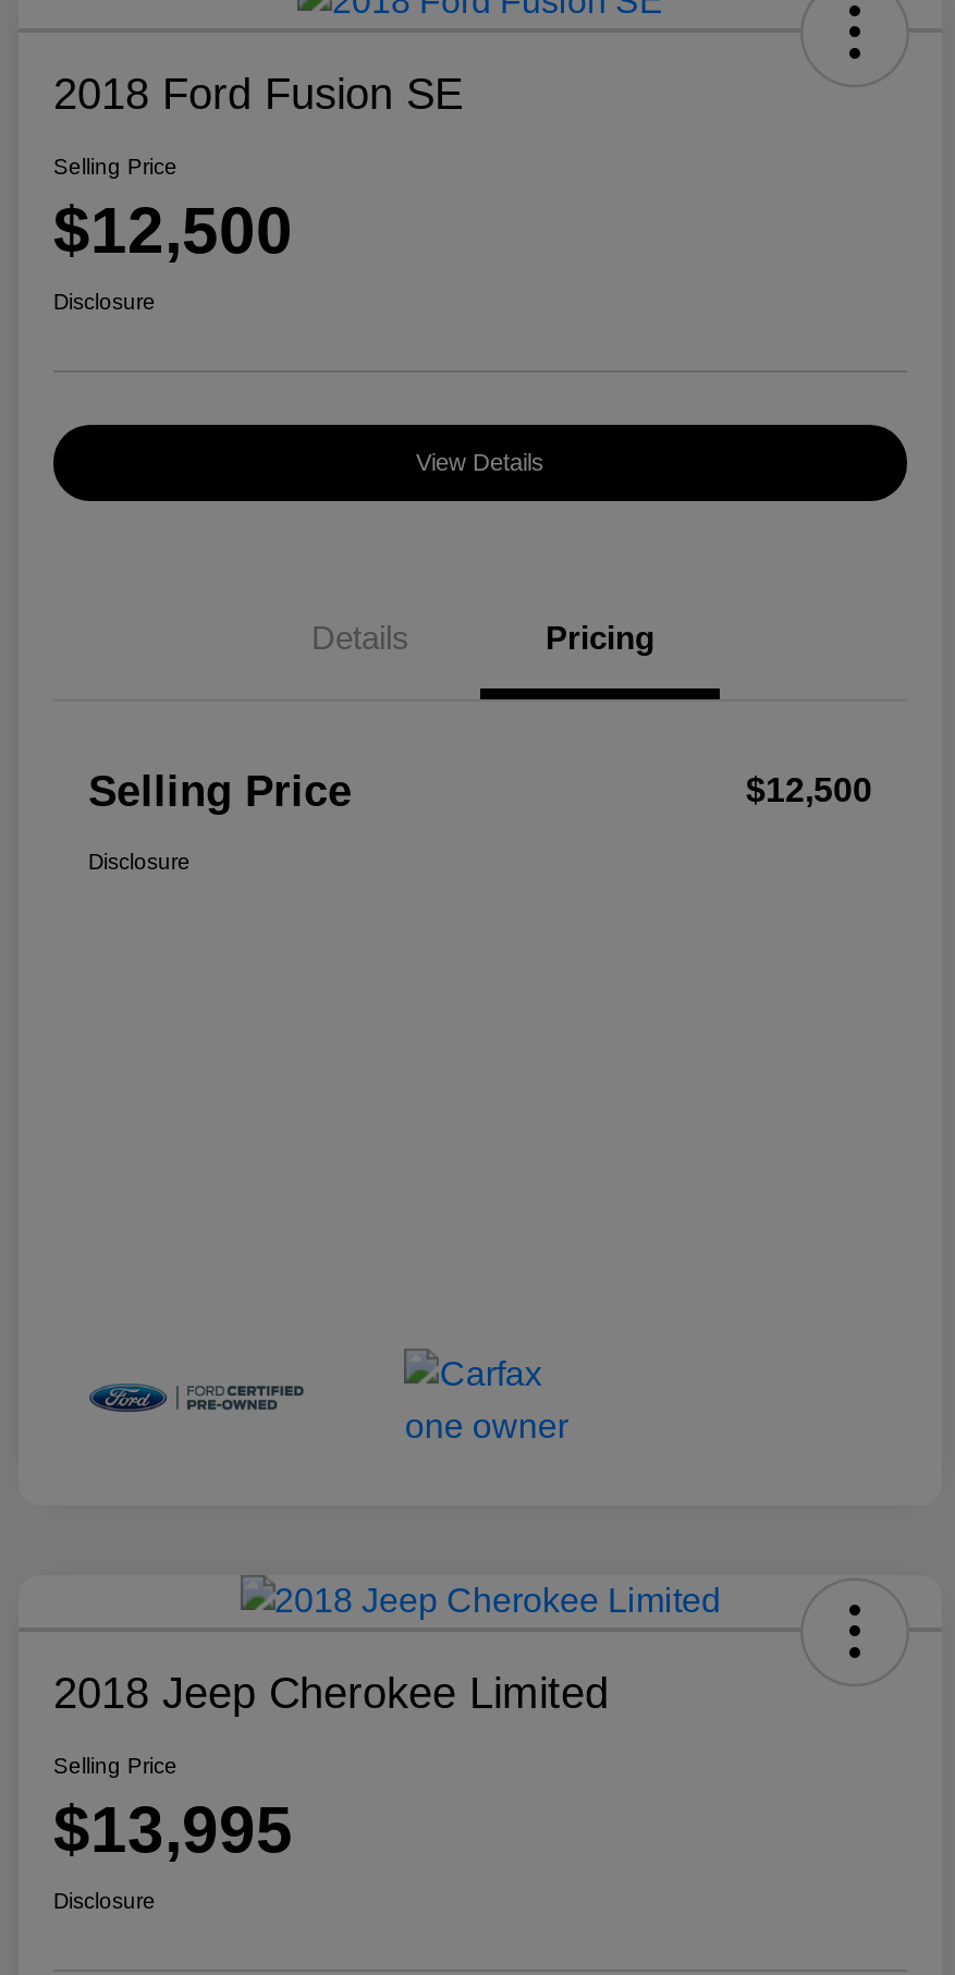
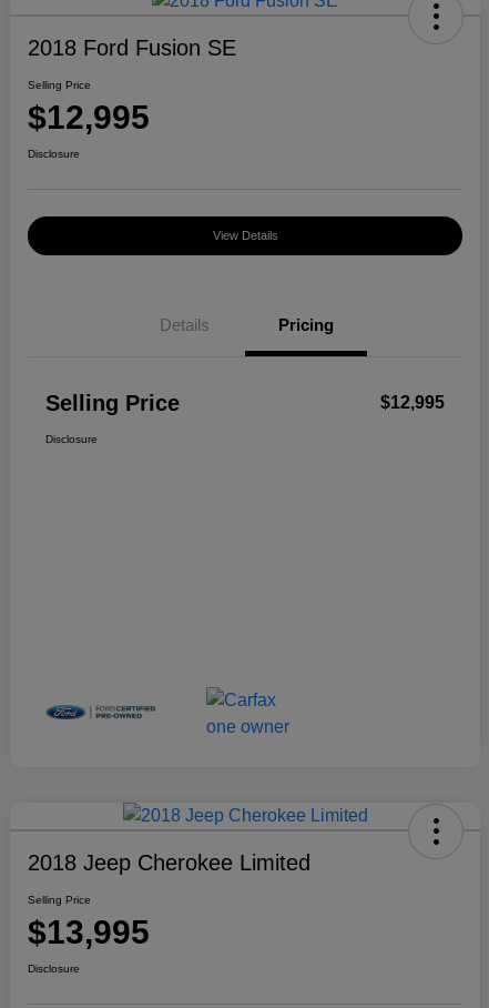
- $12,500
+ $12,995

- $12,500
+ $12,995
